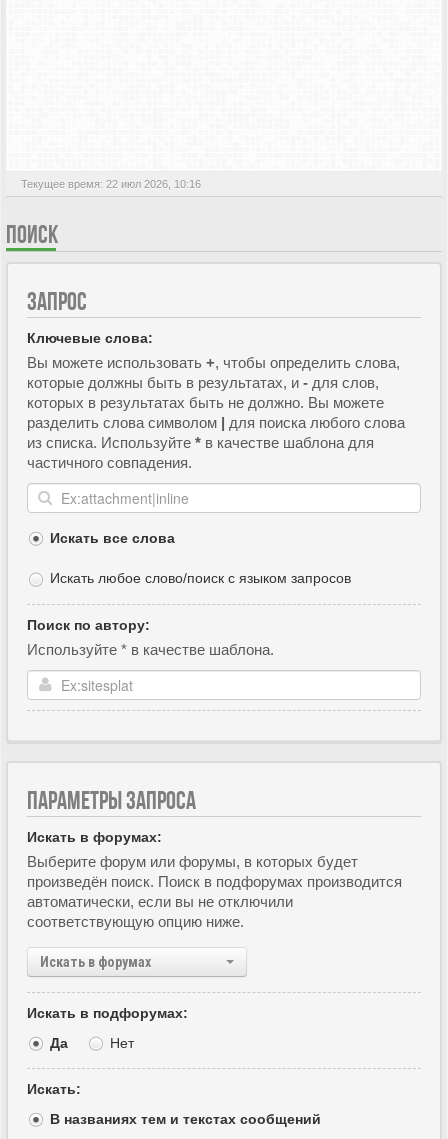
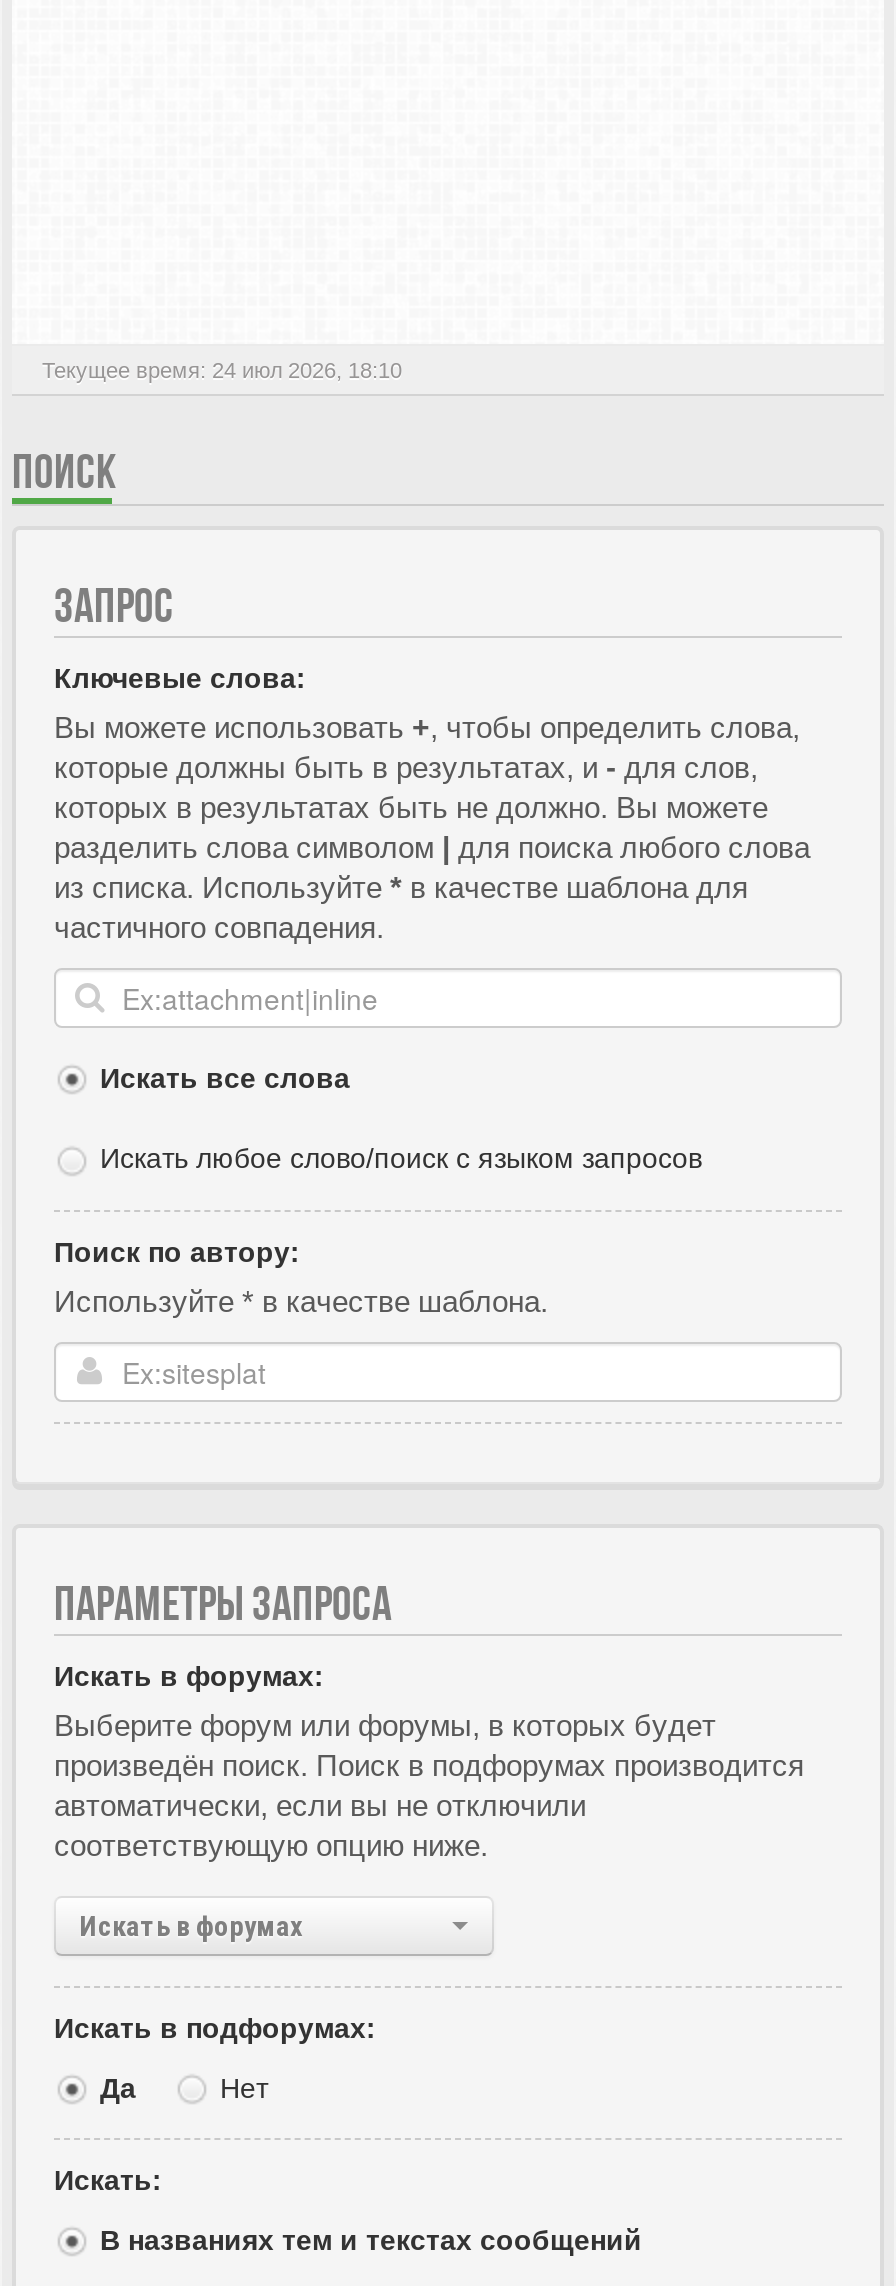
- Текущее время: 22 июл 2026, 10:16
+ Текущее время: 24 июл 2026, 18:10
